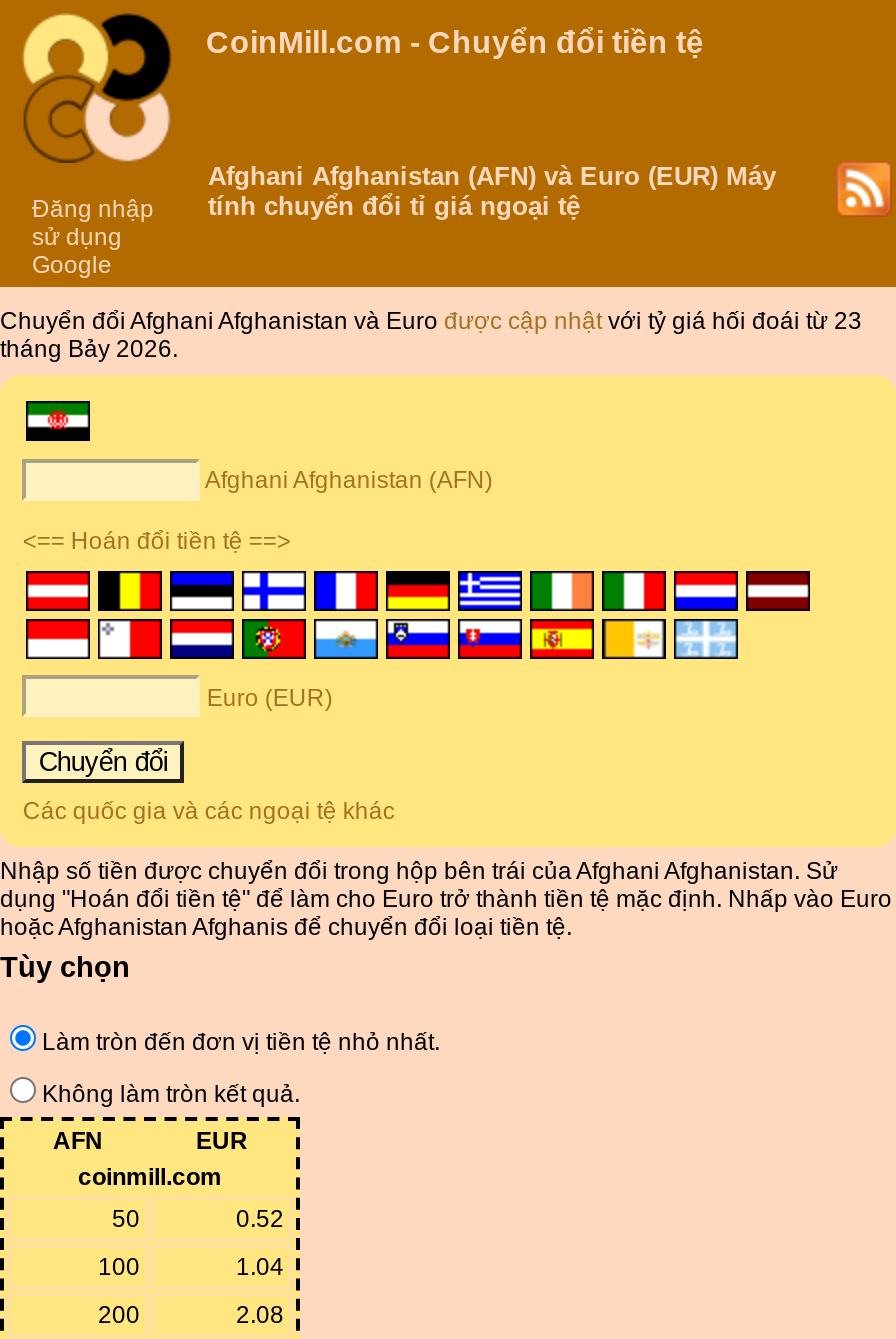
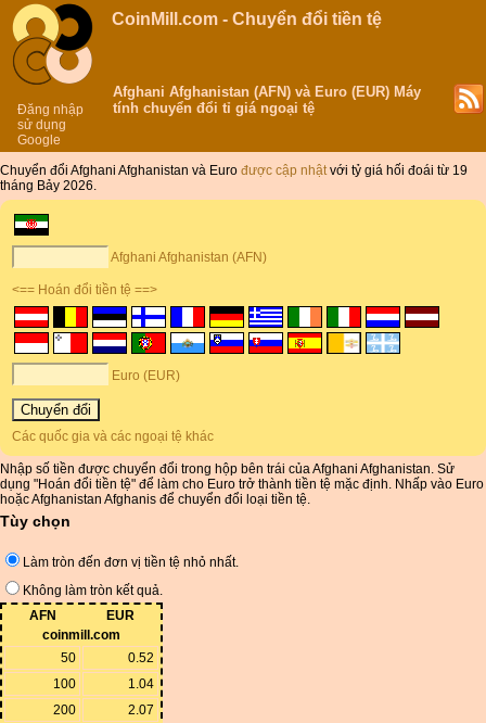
- Chuyển đổi Afghani Afghanistan và Euro được cập nhật với tỷ giá hối đoái từ 23
+ Chuyển đổi Afghani Afghanistan và Euro được cập nhật với tỷ giá hối đoái từ 19

- 2.08
+ 2.07
